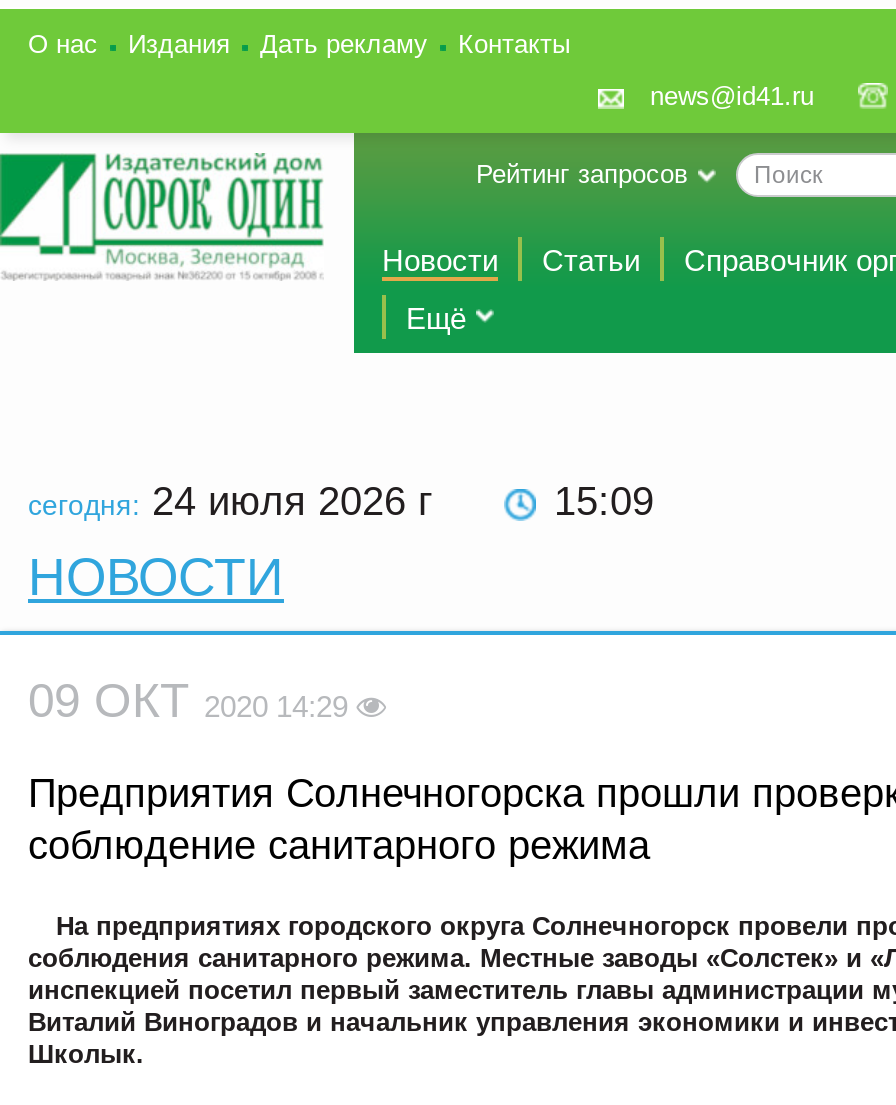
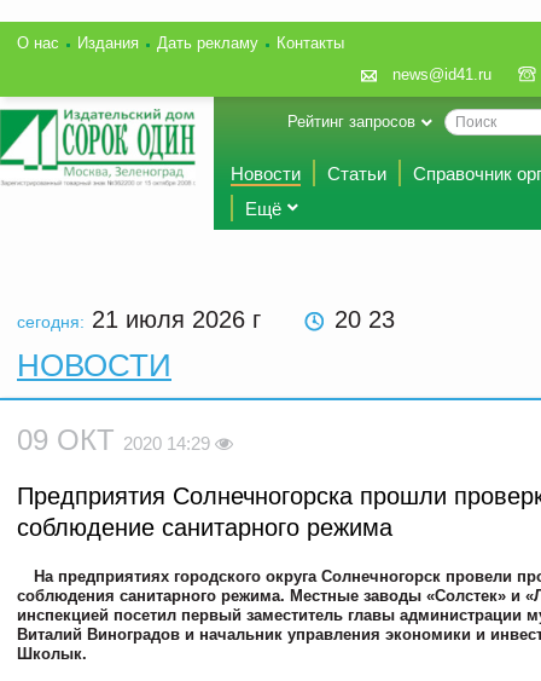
- сегодня: 24 июля 2026 г
- 15 09
+ сегодня: 21 июля 2026 г
+ 20:23
